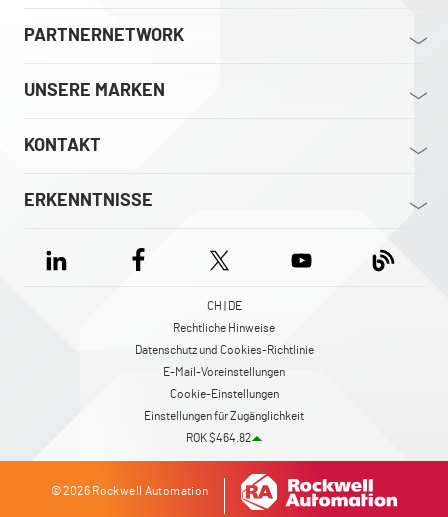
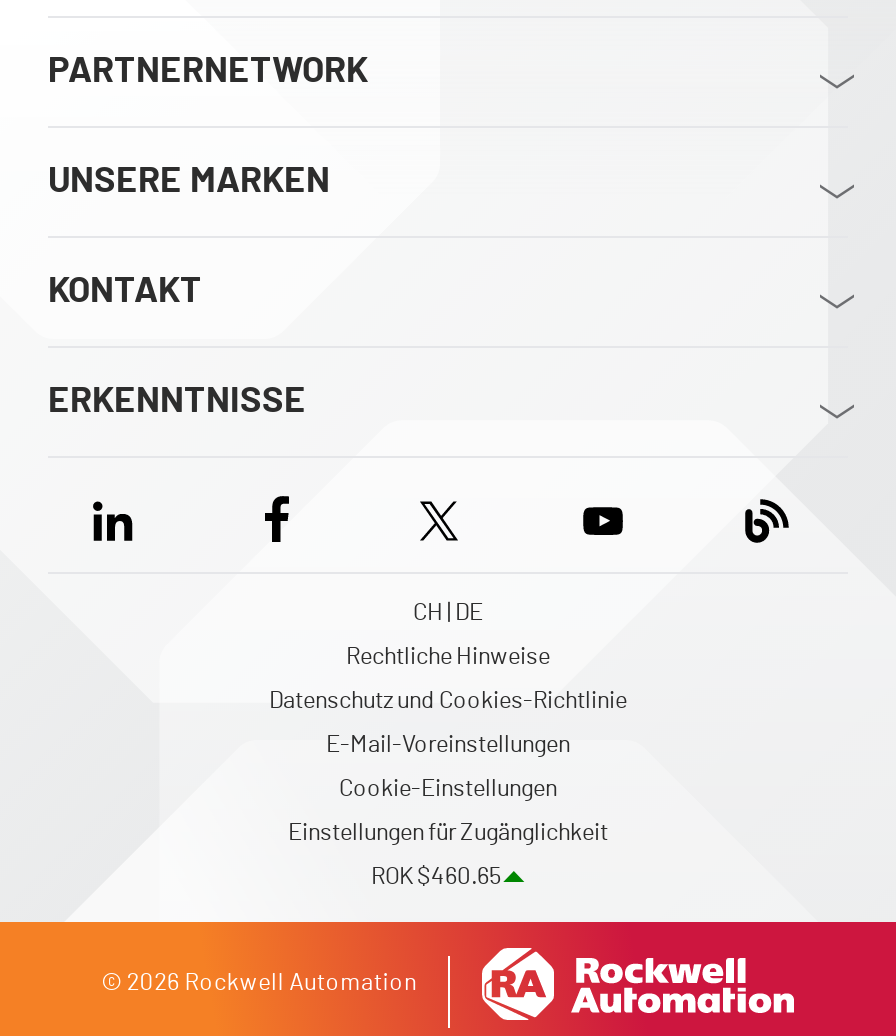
- ROK $464.82
+ ROK $460.65
